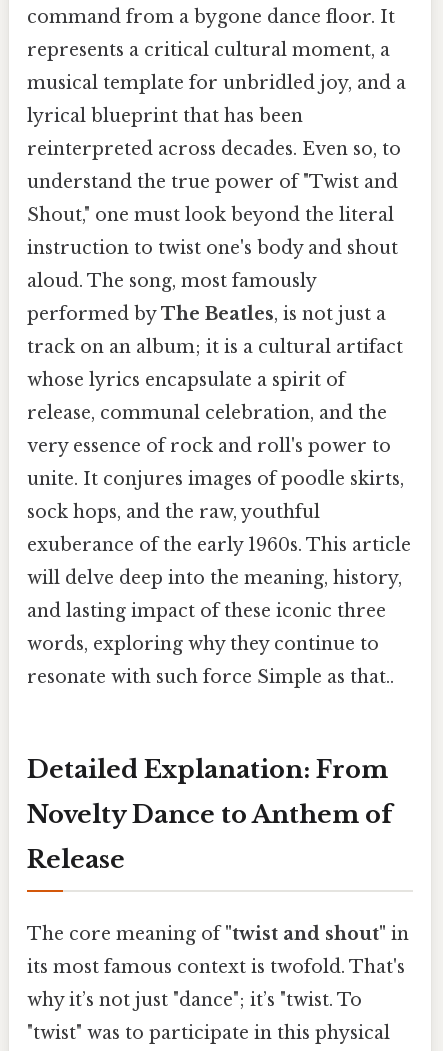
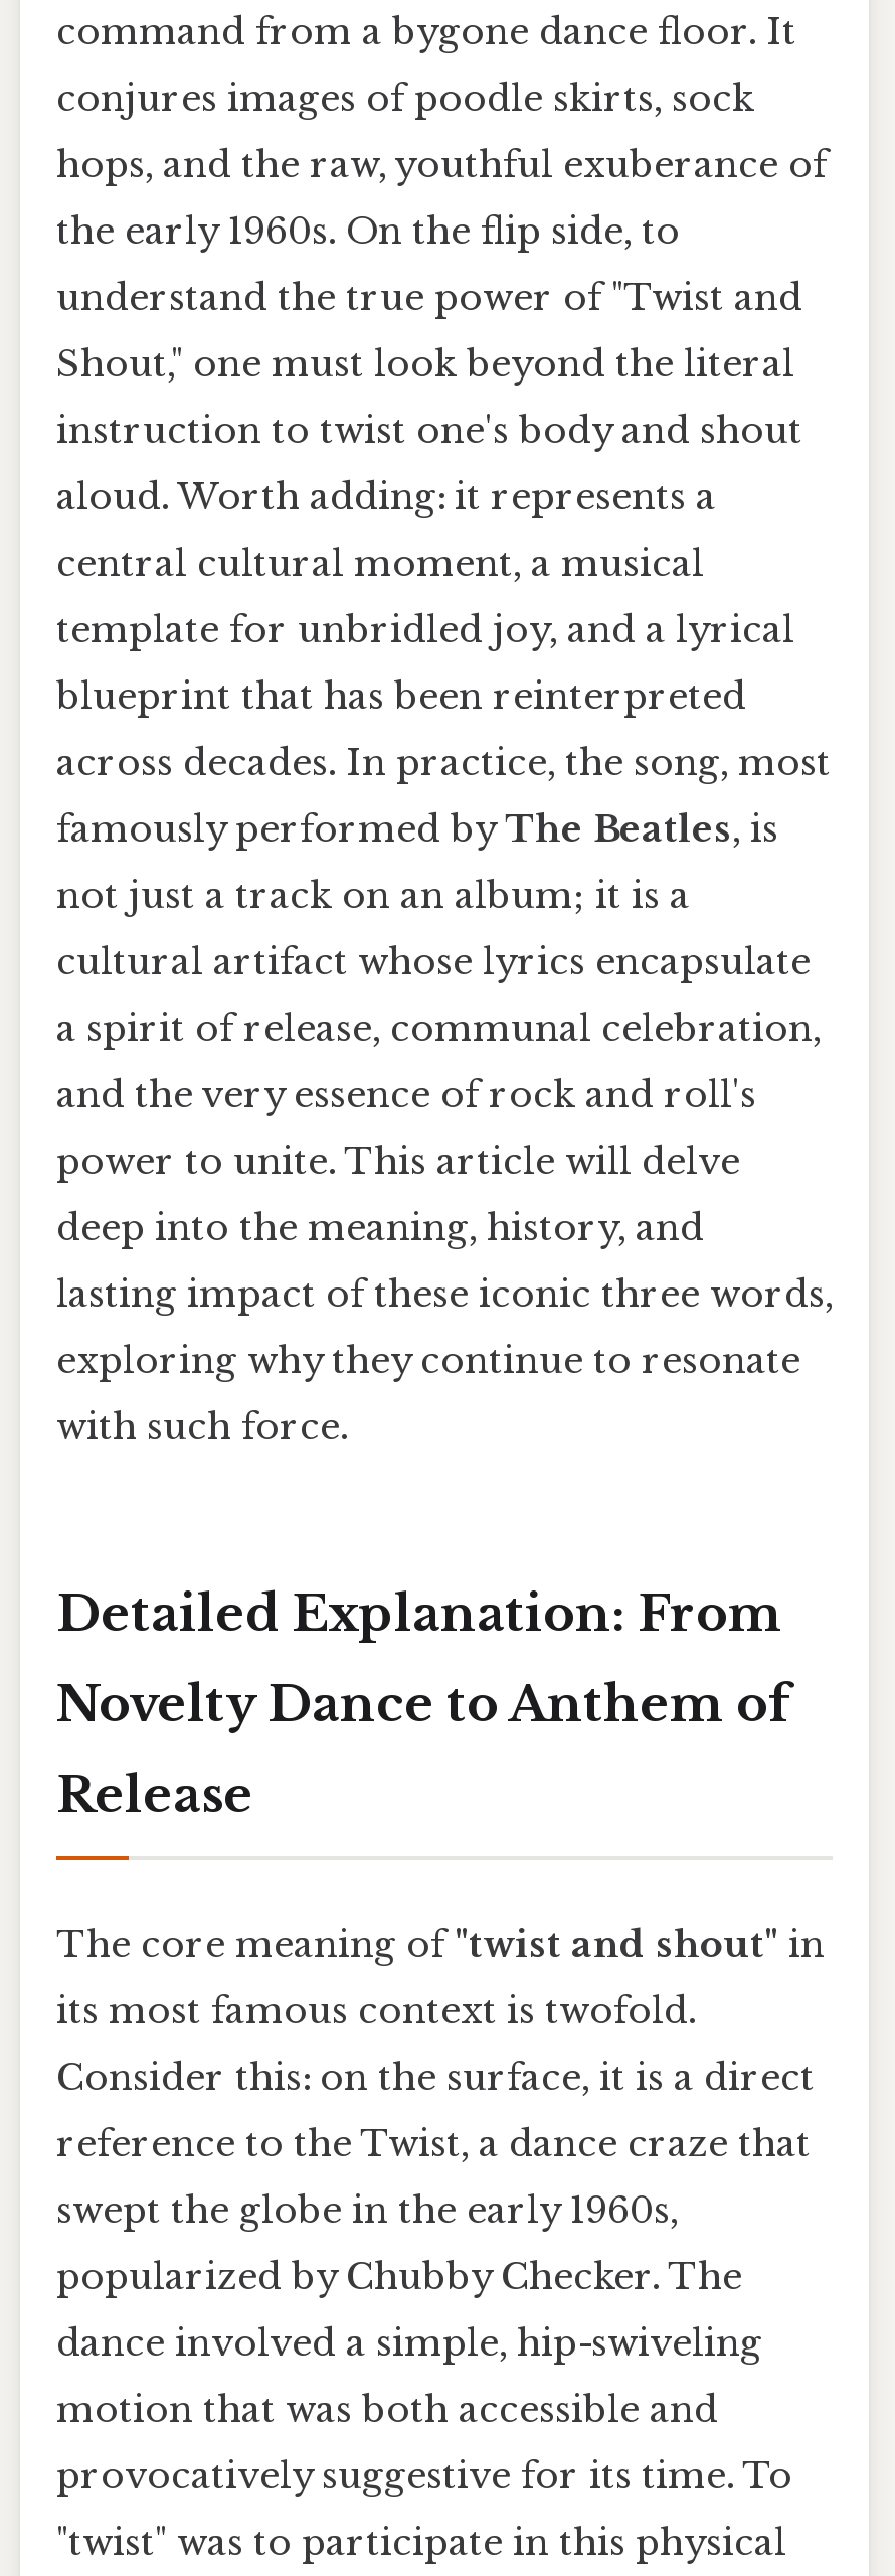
- represents a critical cultural moment, a
- musical template for unbridled joy, and a
- lyrical blueprint that has been
- reinterpreted across decades. Even so, to
+ conjures images of poodle skirts, sock
+ hops, and the raw, youthful exuberance of
+ the early 1960s. On the flip side, to

moved up: understand the true power of "Twist and | Shout," one must look beyond the literal | instruction to twist one's body and shout

- aloud. The song, most famously
- performed by The Beatles, is not just a
- track on an album; it is a cultural artifact
- whose lyrics encapsulate a spirit of
- release, communal celebration, and the
- very essence of rock and roll's power to
- unite. It conjures images of poodle skirts,
- sock hops, and the raw, youthful
- exuberance of the early 1960s. This article
- will delve deep into the meaning, history,
- and lasting impact of these iconic three
- words, exploring why they continue to
- resonate with such force Simple as that..
+ aloud. Worth adding: it represents a
+ central cultural moment, a musical
+ template for unbridled joy, and a lyrical
+ blueprint that has been reinterpreted
+ across decades. In practice, the song, most
+ famously performed by The Beatles, is
+ not just a track on an album; it is a
+ cultural artifact whose lyrics encapsulate
+ a spirit of release, communal celebration,
+ and the very essence of rock and roll's
+ power to unite. This article will delve
+ deep into the meaning, history, and
+ lasting impact of these iconic three words,
+ exploring why they continue to resonate
+ with such force.

- its most famous context is twofold. That's
- why it’s not just "dance"; it’s "twist. To
+ its most famous context is twofold.
+ Consider this: on the surface, it is a direct
+ reference to the Twist, a dance craze that
+ swept the globe in the early 1960s,
+ popularized by Chubby Checker. The
+ dance involved a simple, hip-swiveling
+ motion that was both accessible and
+ provocatively suggestive for its time. To
